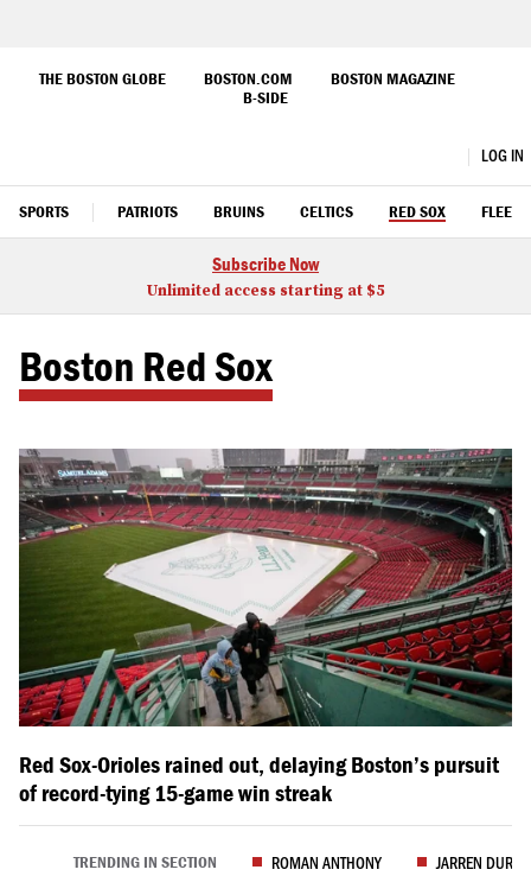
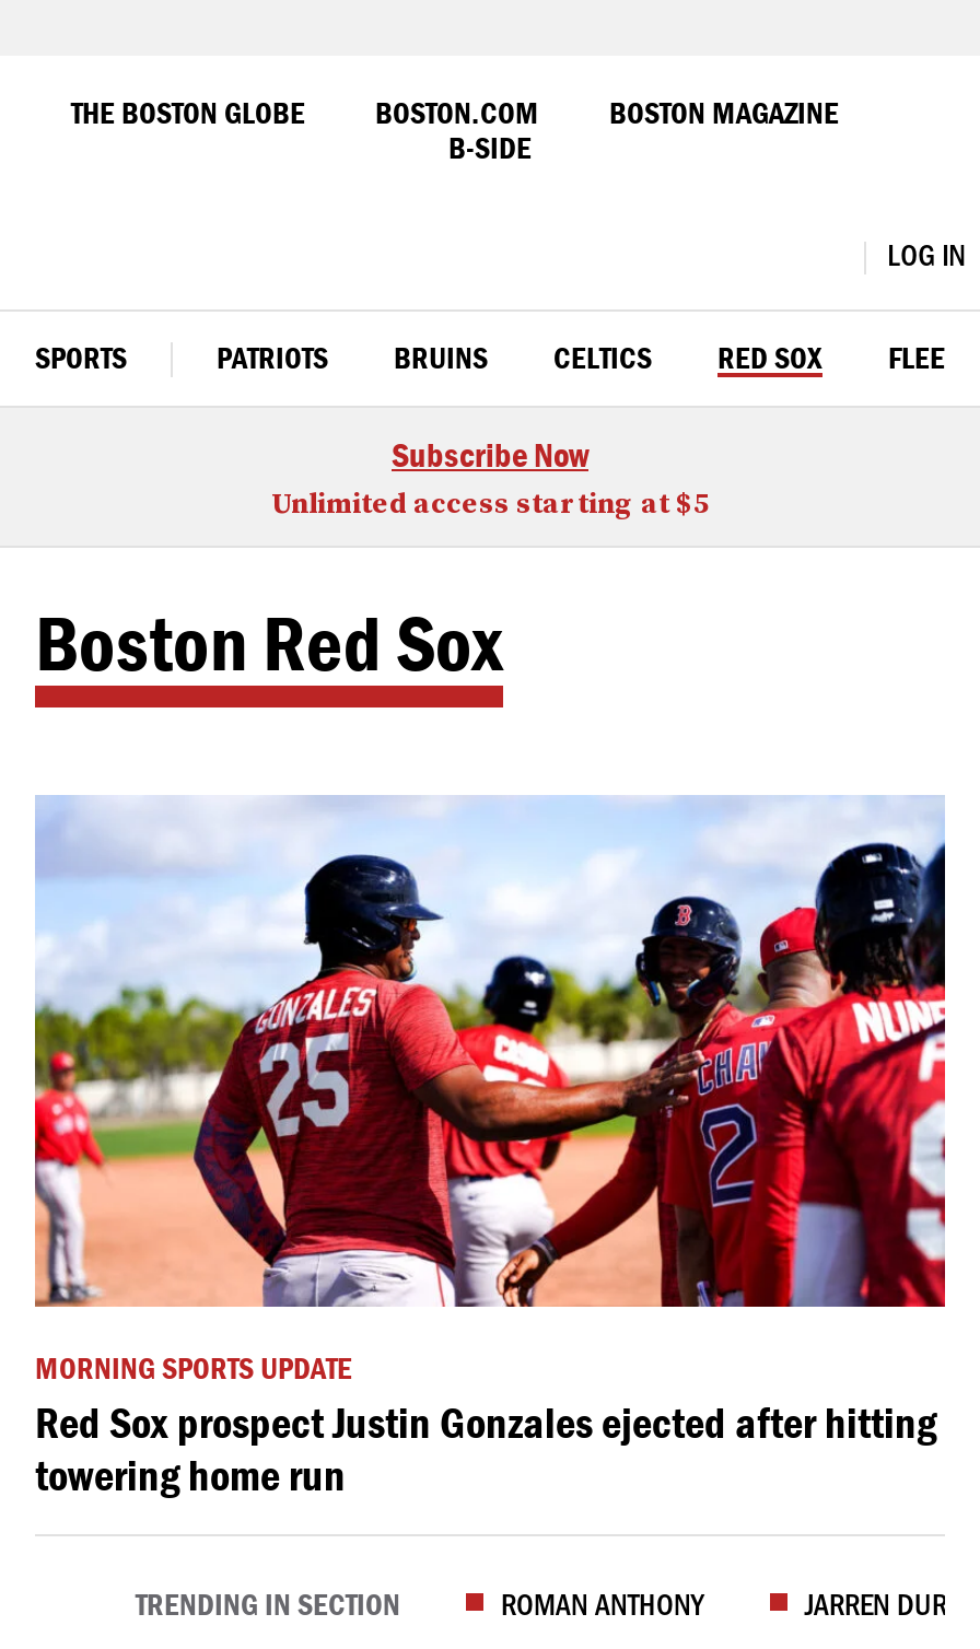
- [image]
- Red Sox-Orioles rained out, delaying Boston’s pursuit
- of record-tying 15-game win streak
+ [image]
+ MORNING SPORTS UPDATE
+ Red Sox prospect Justin Gonzales ejected after hitting
+ towering home run
